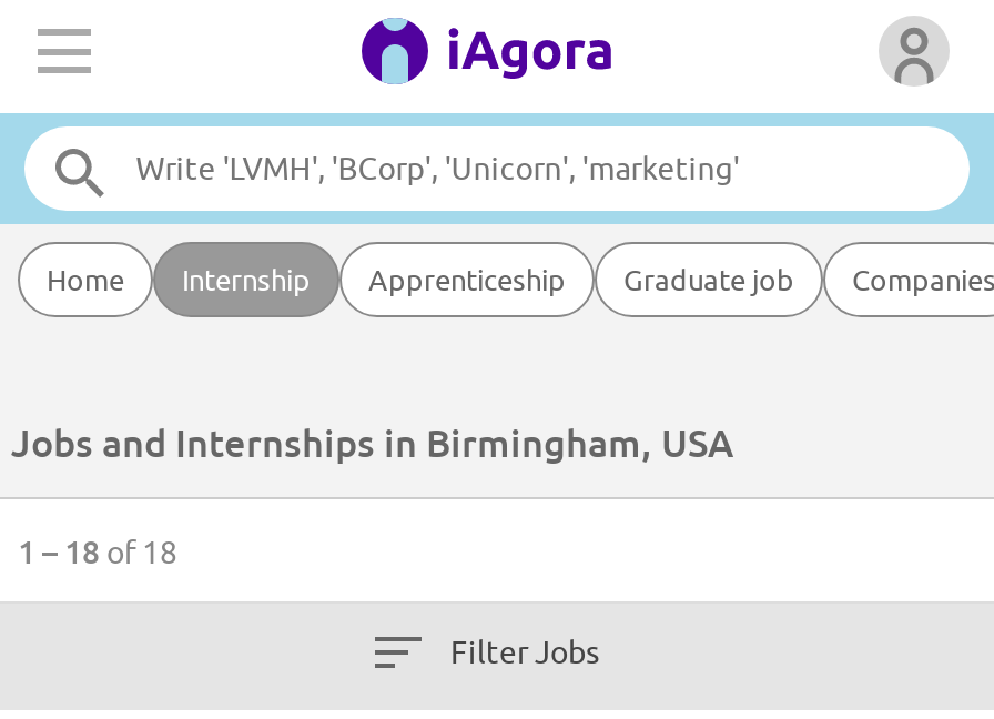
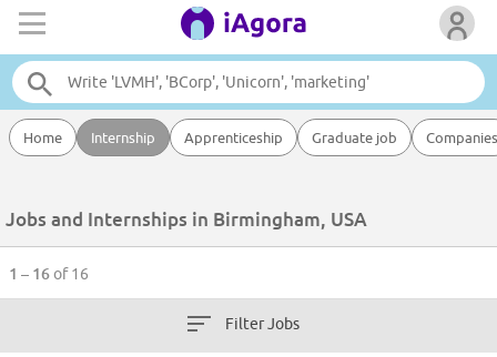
- 1 – 18 of 18
+ 1 – 16 of 16
